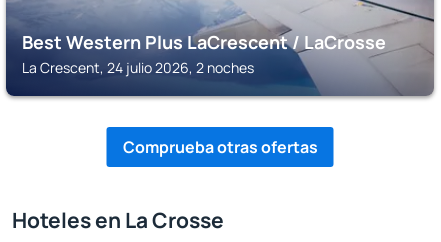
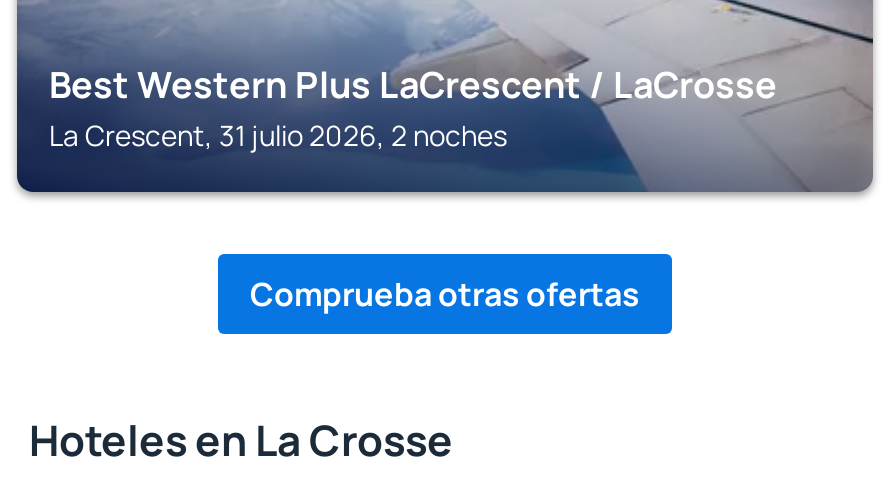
- La Crescent, 24 julio 2026, 2 noches
+ La Crescent, 31 julio 2026, 2 noches
